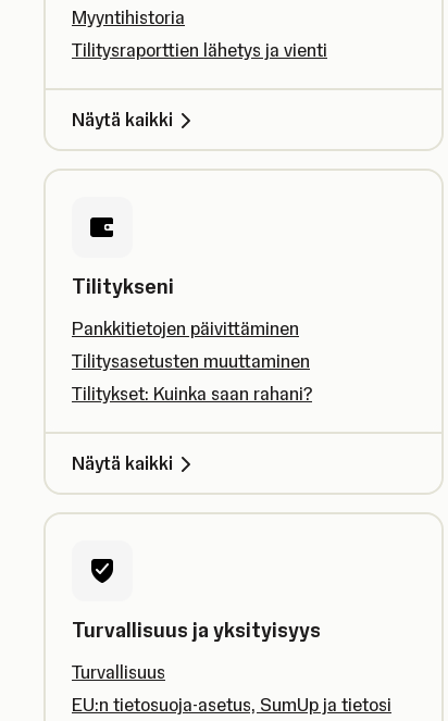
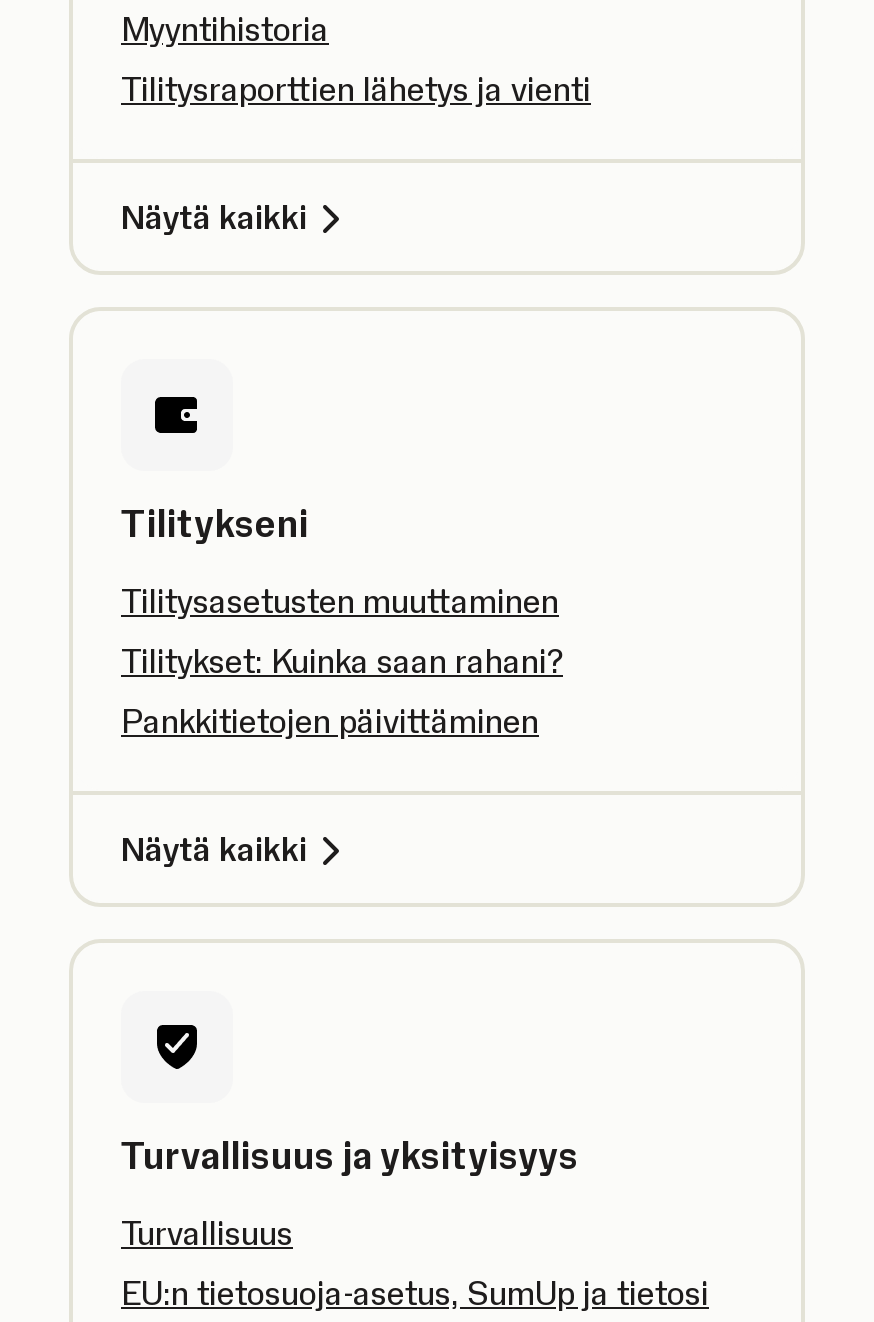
moved down: Pankkitietojen päivittäminen

moved up: Tilitysasetusten muuttaminen | Tilitykset: Kuinka saan rahani?
